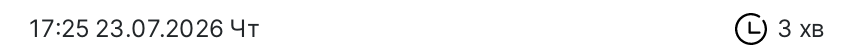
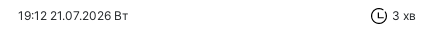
- 17:25 23.07.2026 Чт
+ 19:12 21.07.2026 Вт
